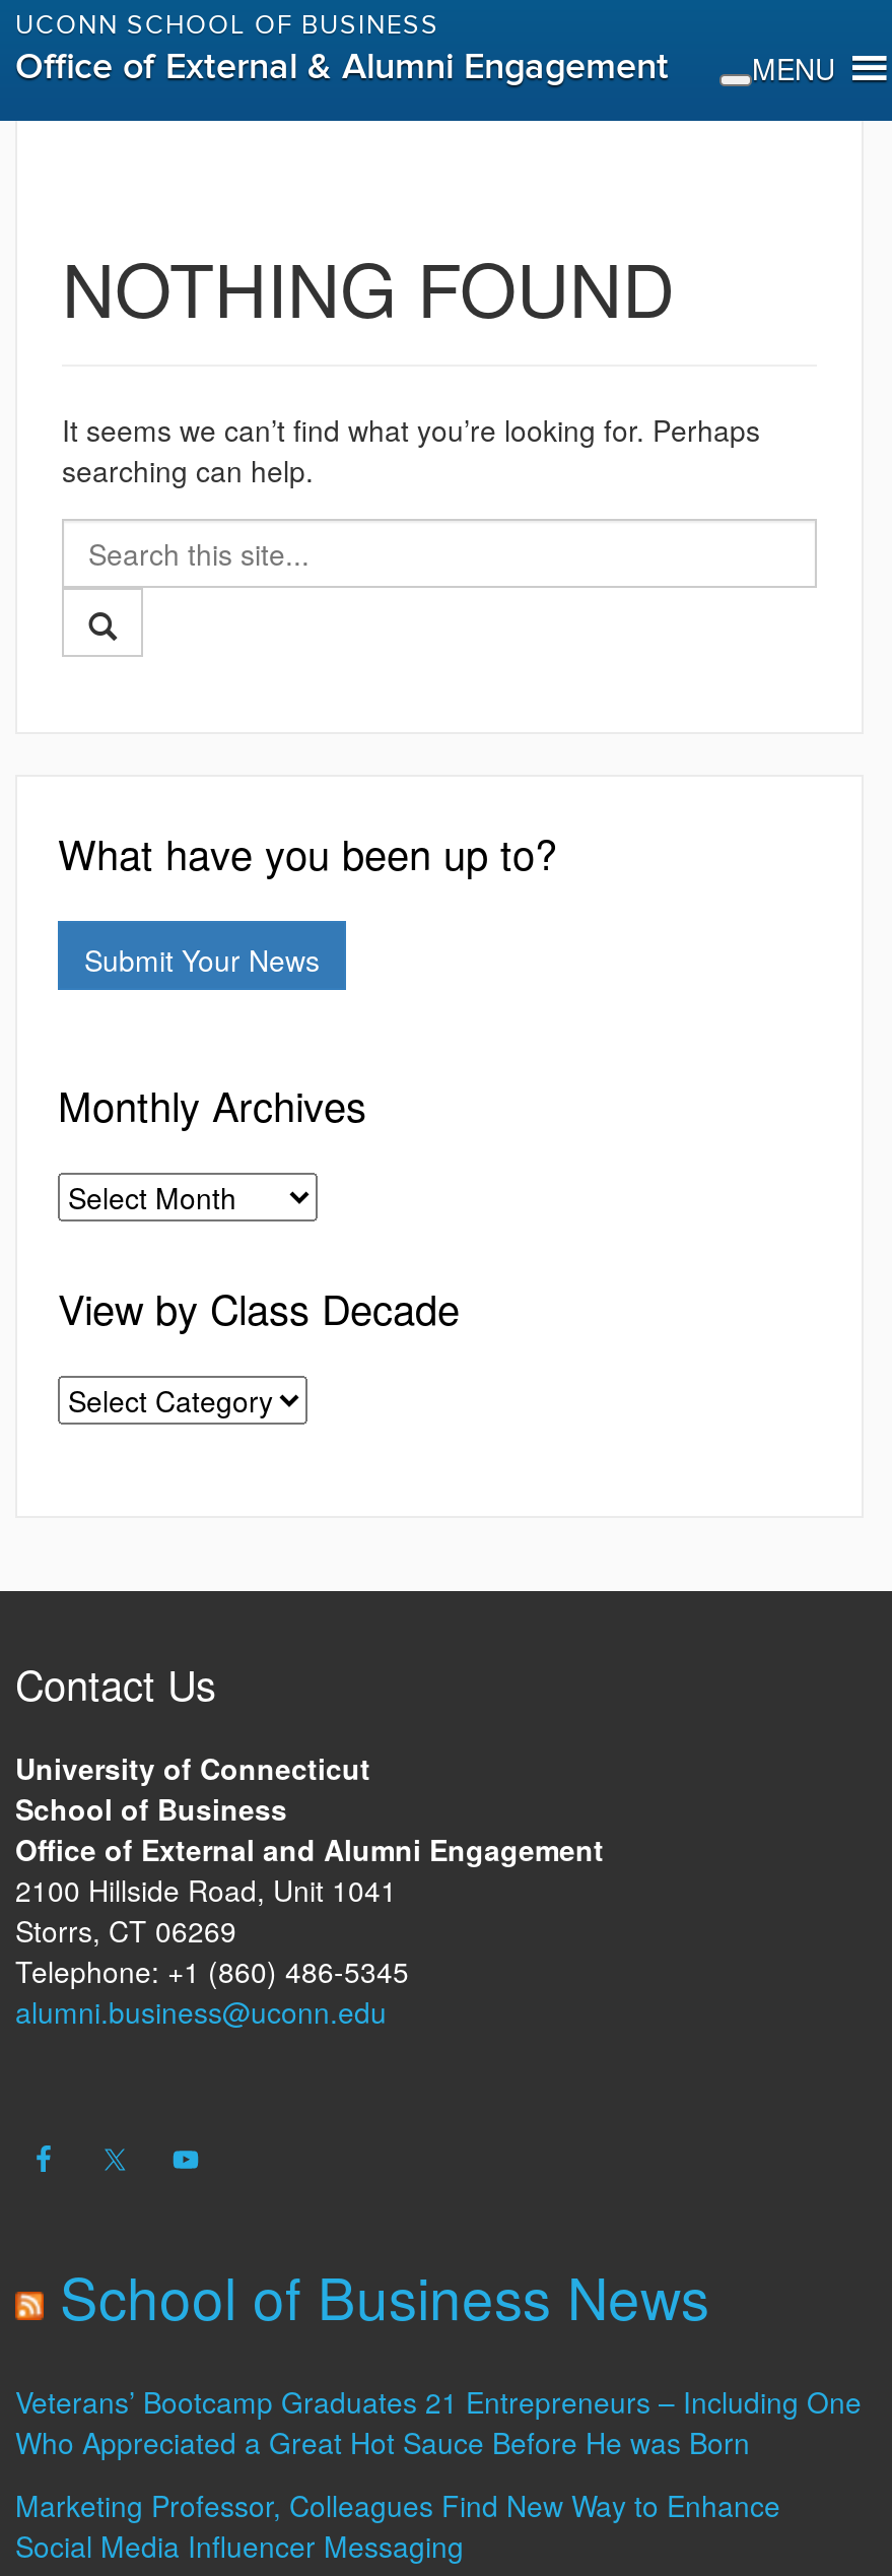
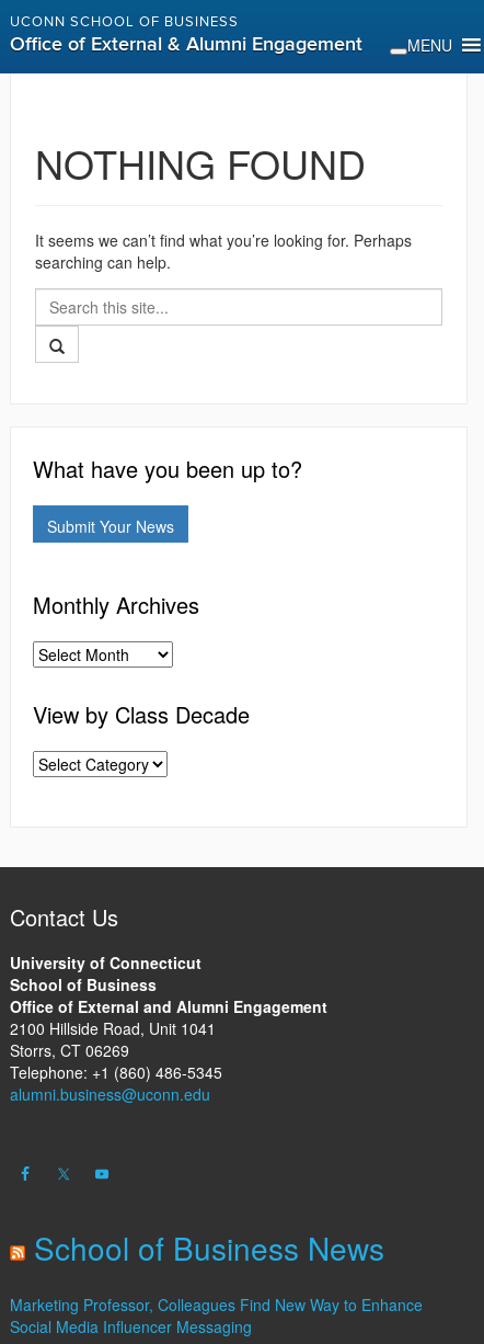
- Veterans’ Bootcamp Graduates 21 Entrepreneurs – Including One
- Who Appreciated a Great Hot Sauce Before He was Born
